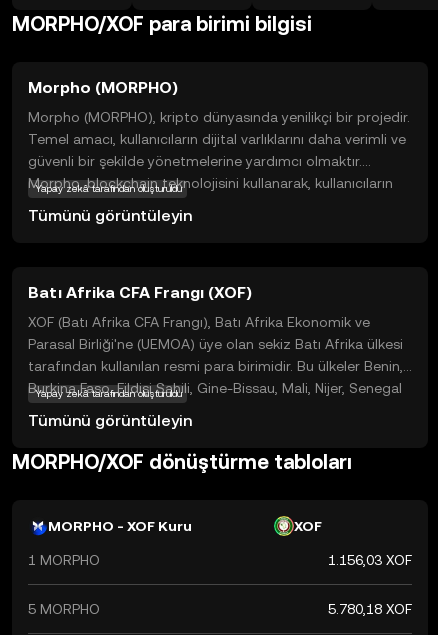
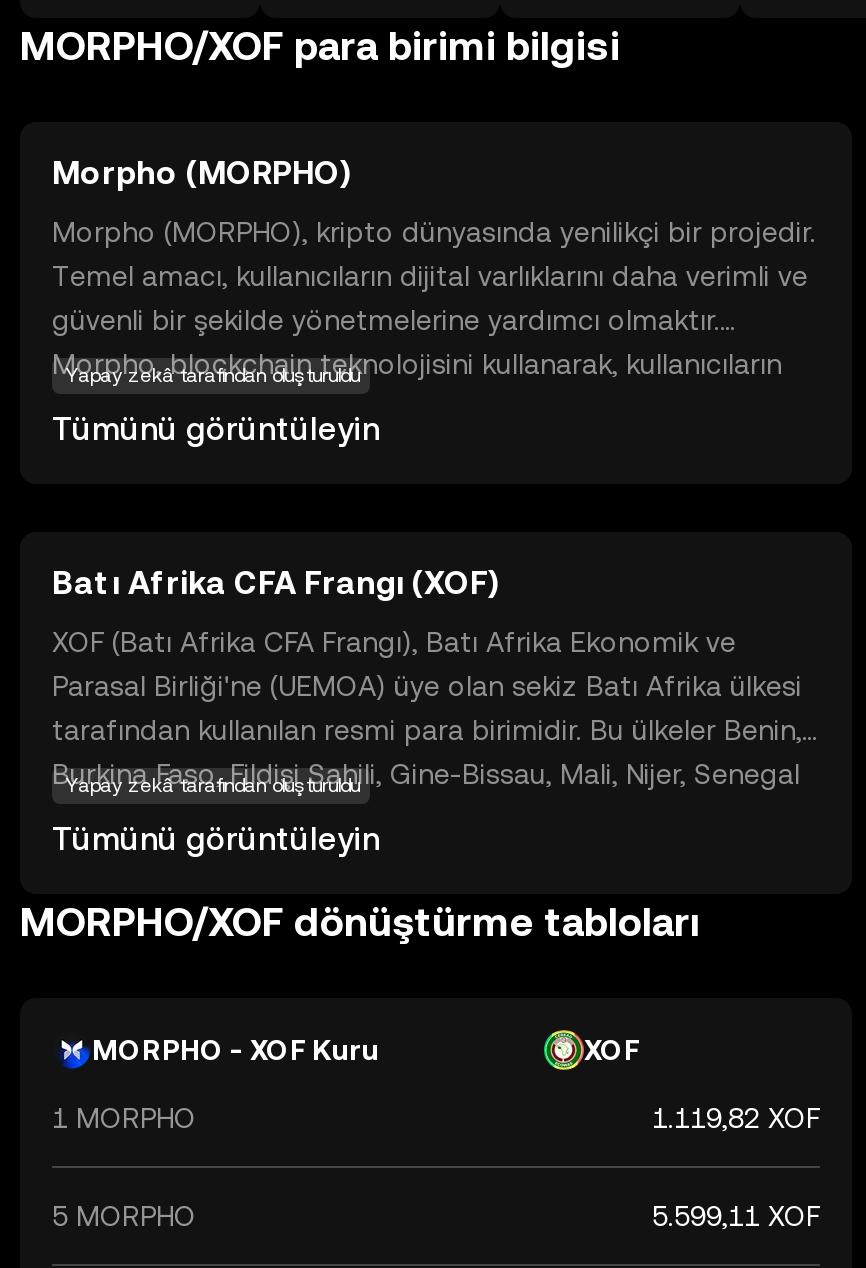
- 1.156,03 XOF
+ 1.119,82 XOF

- 5.780,18 XOF
+ 5.599,11 XOF
